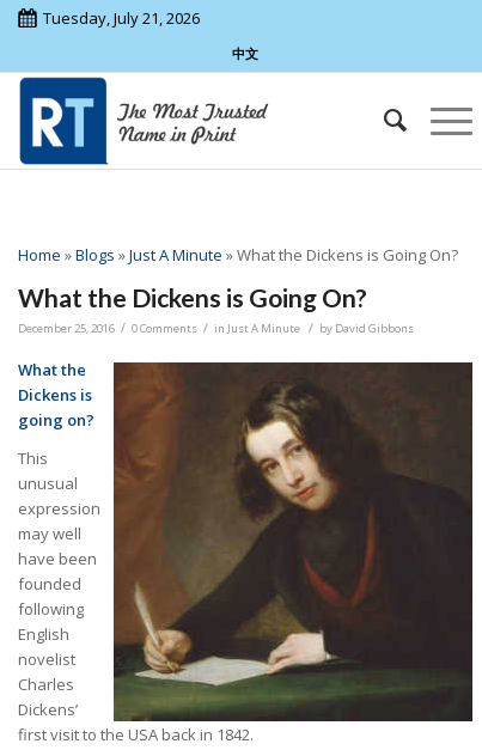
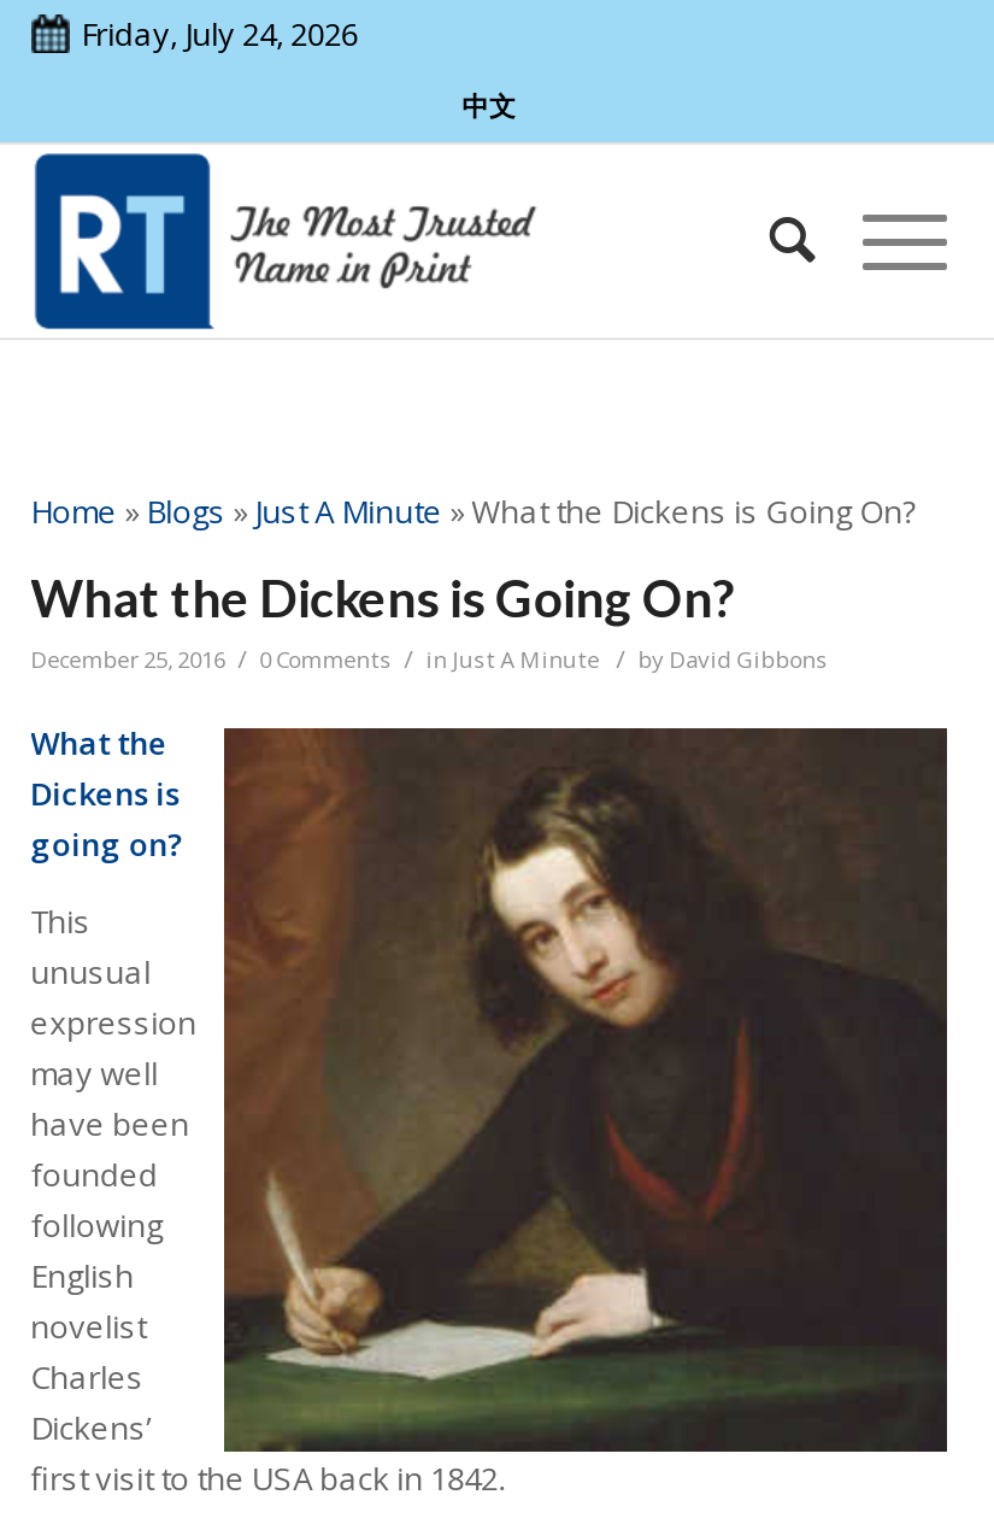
- Tuesday, July 21, 2026
+ Friday, July 24, 2026
